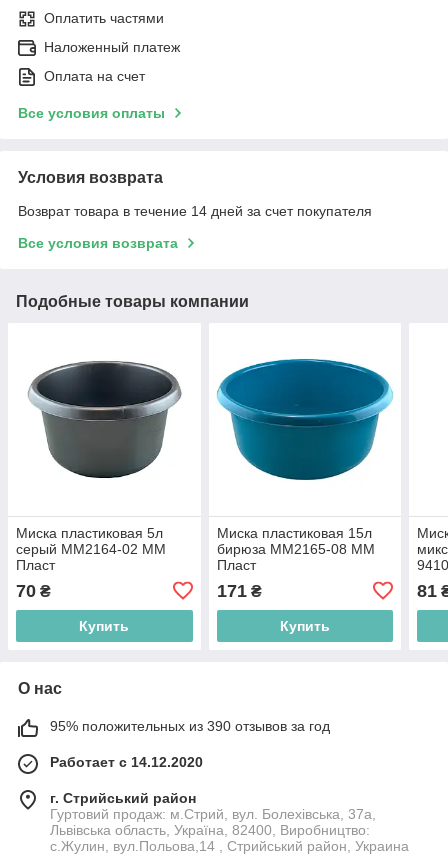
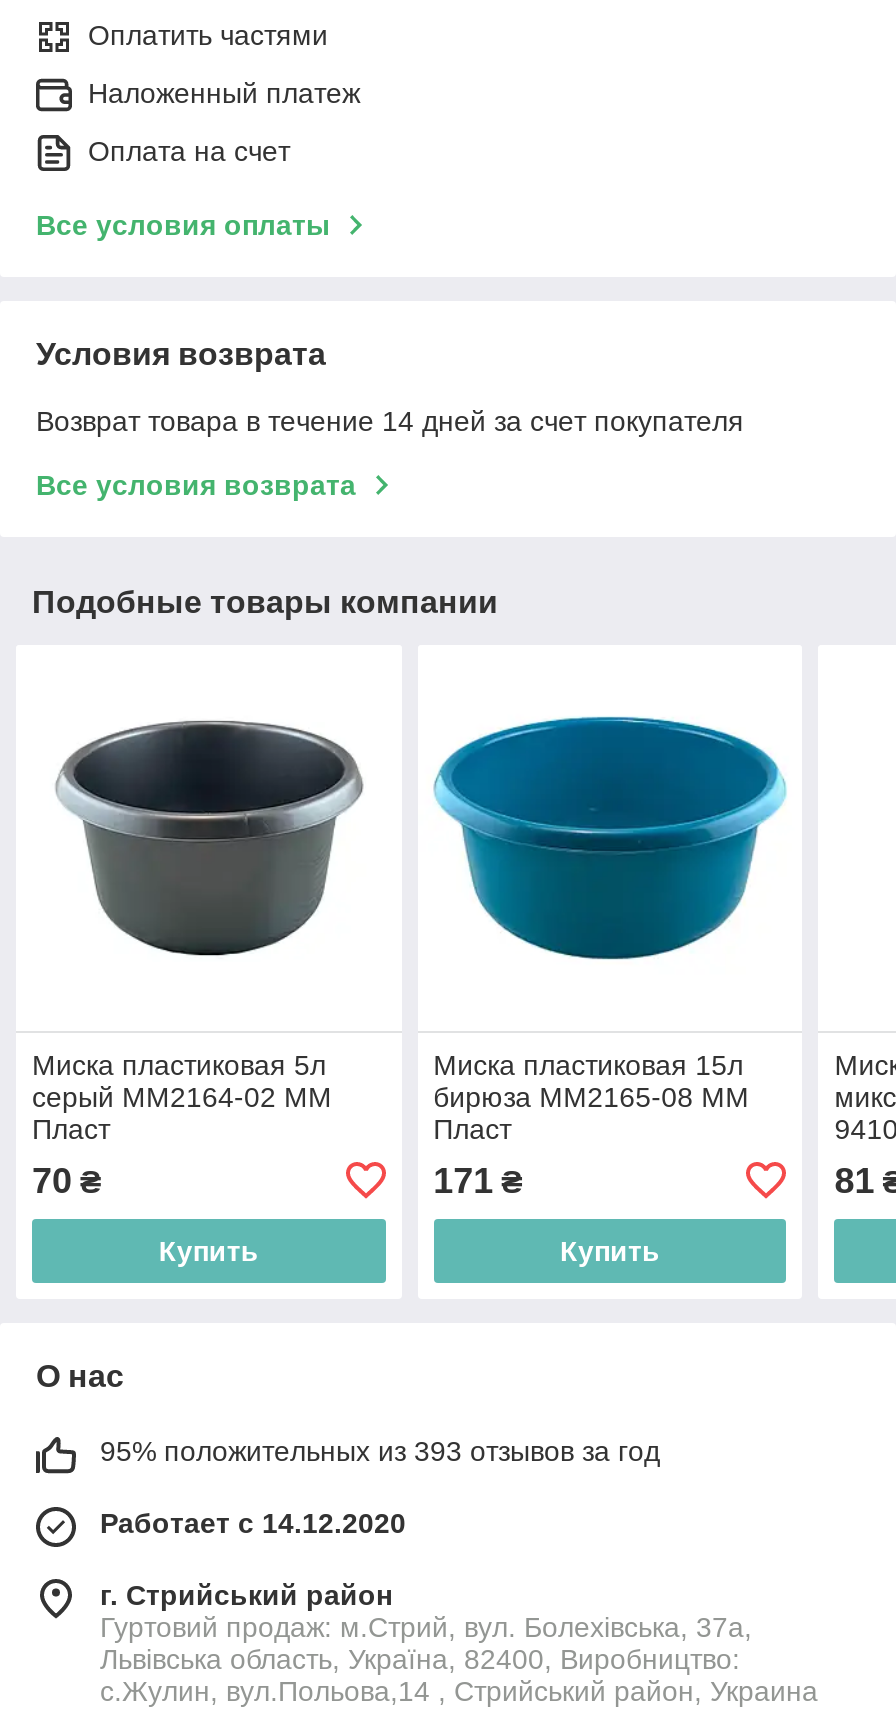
- 95% положительных из 390 отзывов за год
+ 95% положительных из 393 отзывов за год
